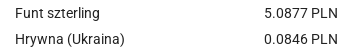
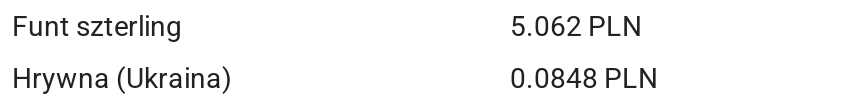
- 5.0877 PLN
+ 5.062 PLN

- 0.0846 PLN
+ 0.0848 PLN
